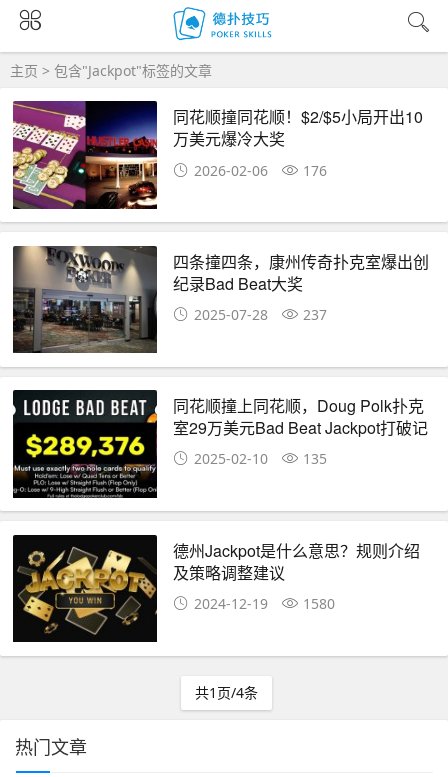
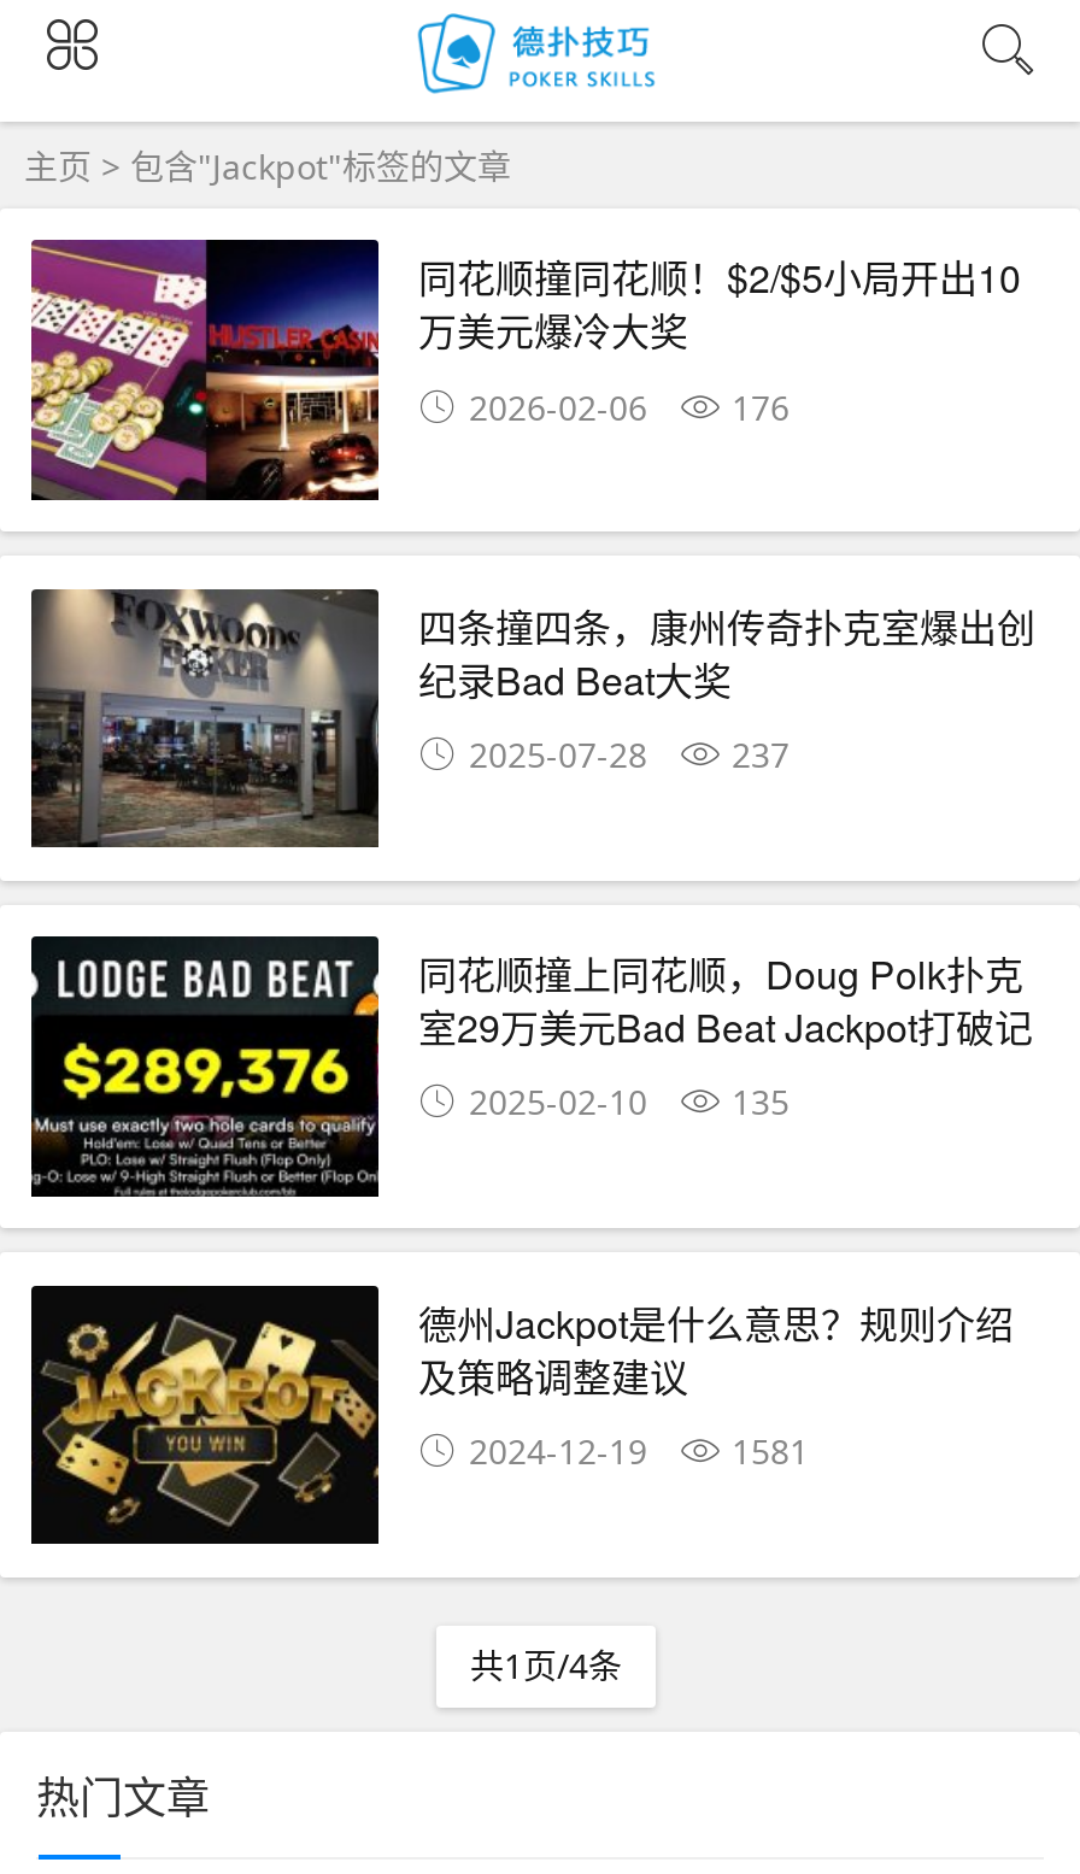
- 2024-12-19 1580
+ 2024-12-19 1581
